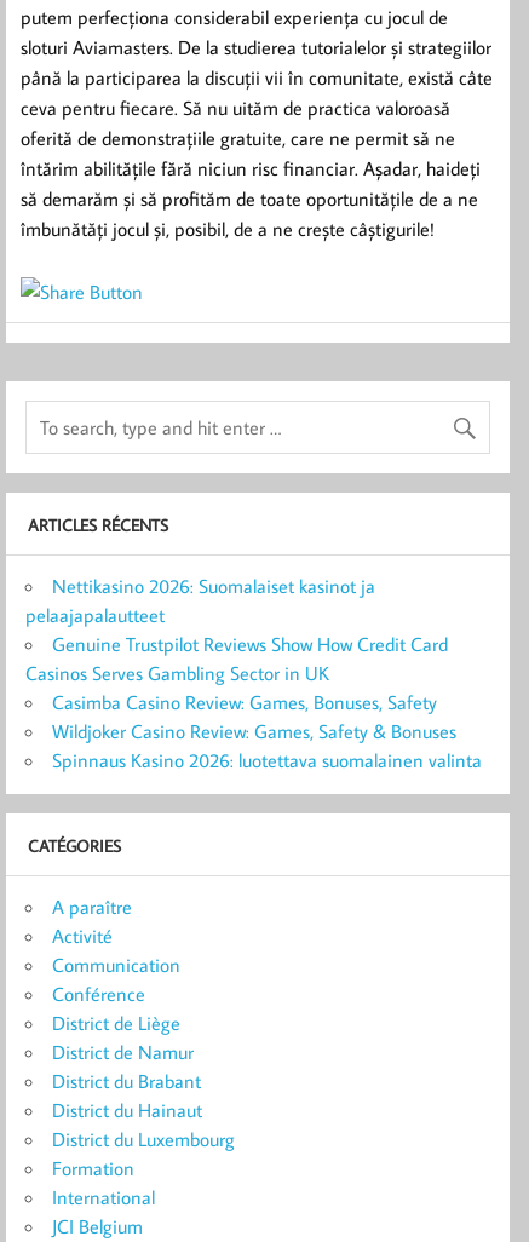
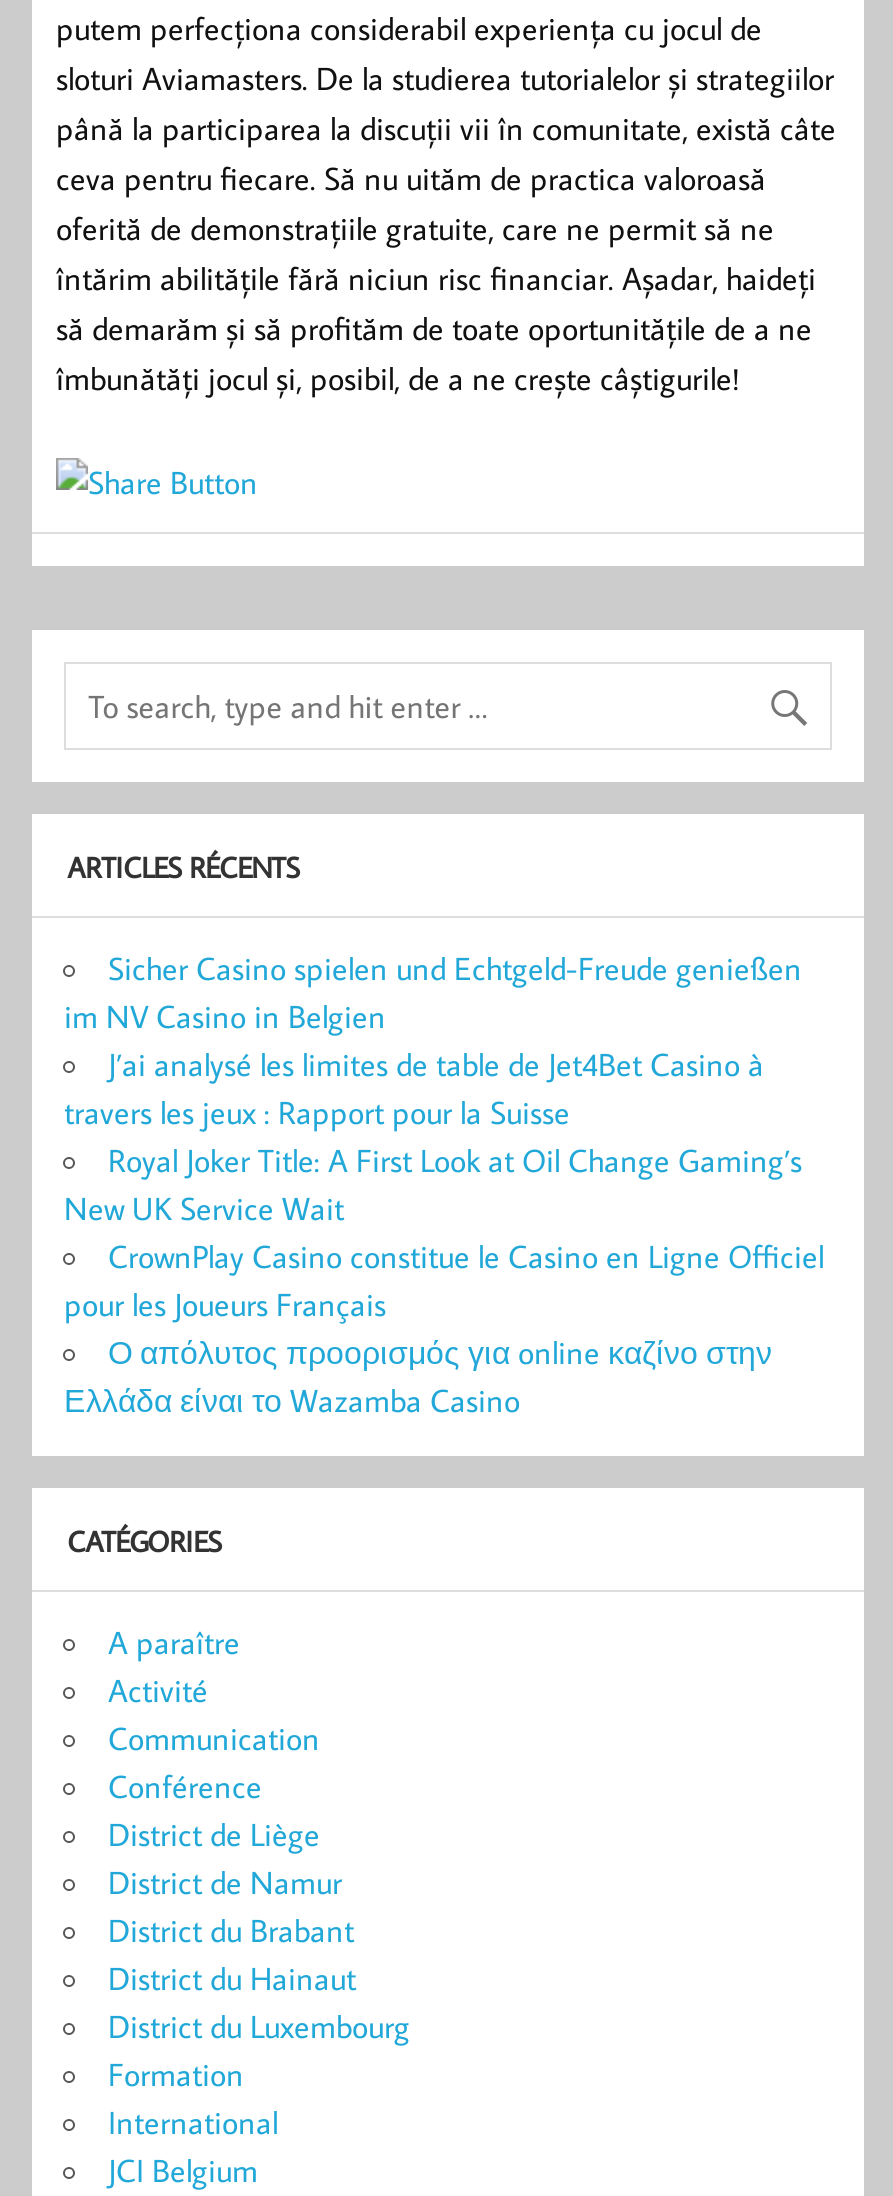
- Nettikasino 2026: Suomalaiset kasinot ja
- pelaajapalautteet
- Genuine Trustpilot Reviews Show How Credit Card
- Casinos Serves Gambling Sector in UK
- Casimba Casino Review: Games, Bonuses, Safety
- Wildjoker Casino Review: Games, Safety & Bonuses
- Spinnaus Kasino 2026: luotettava suomalainen valinta
+ Sicher Casino spielen und Echtgeld-Freude genießen
+ im NV Casino in Belgien
+ J’ai analysé les limites de table de Jet4Bet Casino à
+ travers les jeux : Rapport pour la Suisse
+ Royal Joker Title: A First Look at Oil Change Gaming’s
+ New UK Service Wait
+ CrownPlay Casino constitue le Casino en Ligne Officiel
+ pour les Joueurs Français
+ Ο απόλυτος προορισμός για online καζίνο στην
+ Ελλάδα είναι το Wazamba Casino
